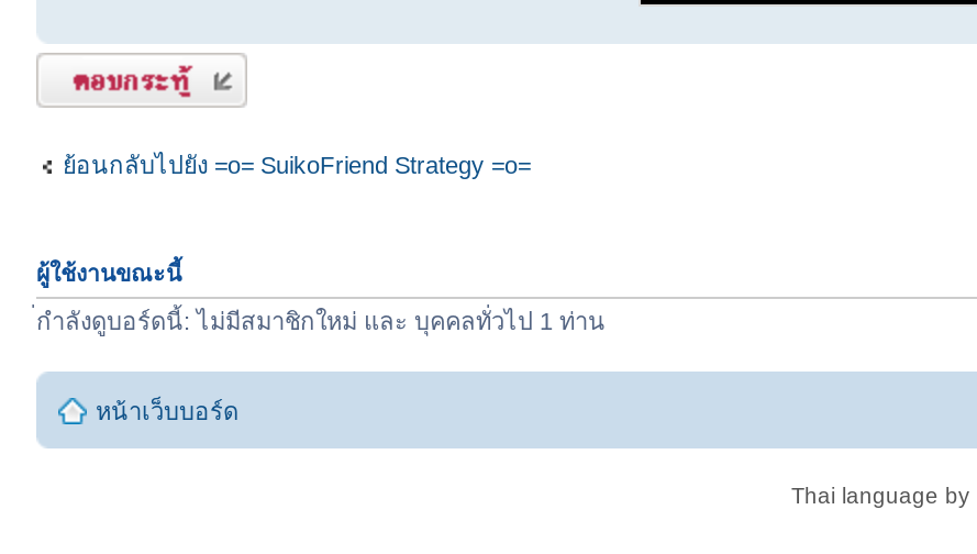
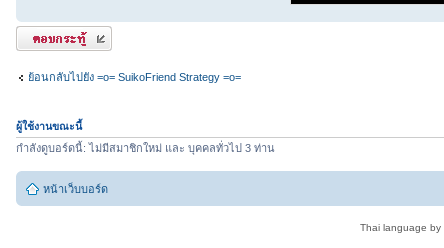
- ่กำลังดูบอร์ดนี้: ไม่มีสมาชิกใหม่ และ บุคคลทั่วไป 1 ท่าน
+ กำลังดูบอร์ดนี้: ไม่มีสมาชิกใหม่ และ บุคคลทั่วไป 3 ท่าน
